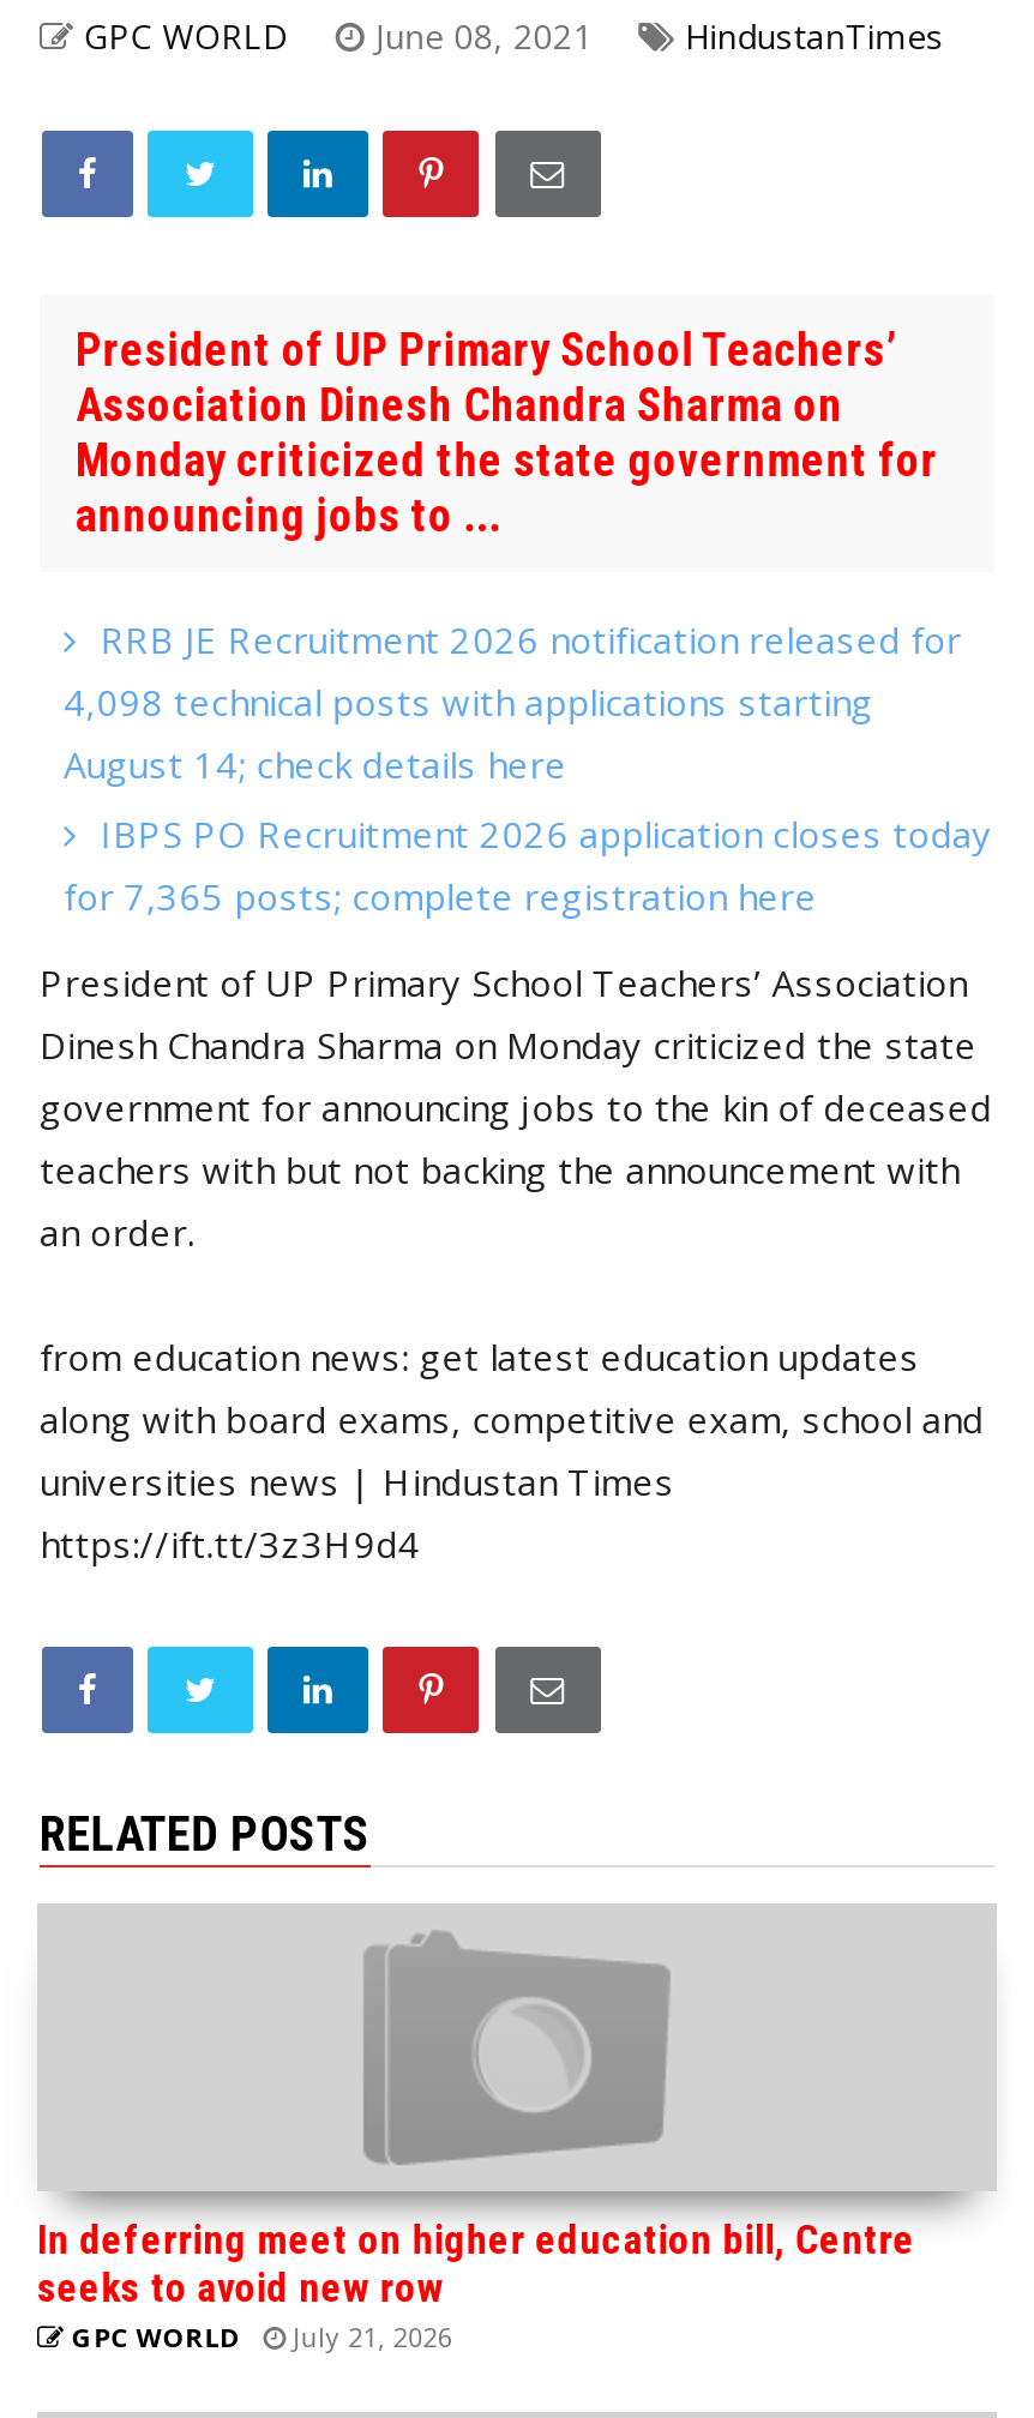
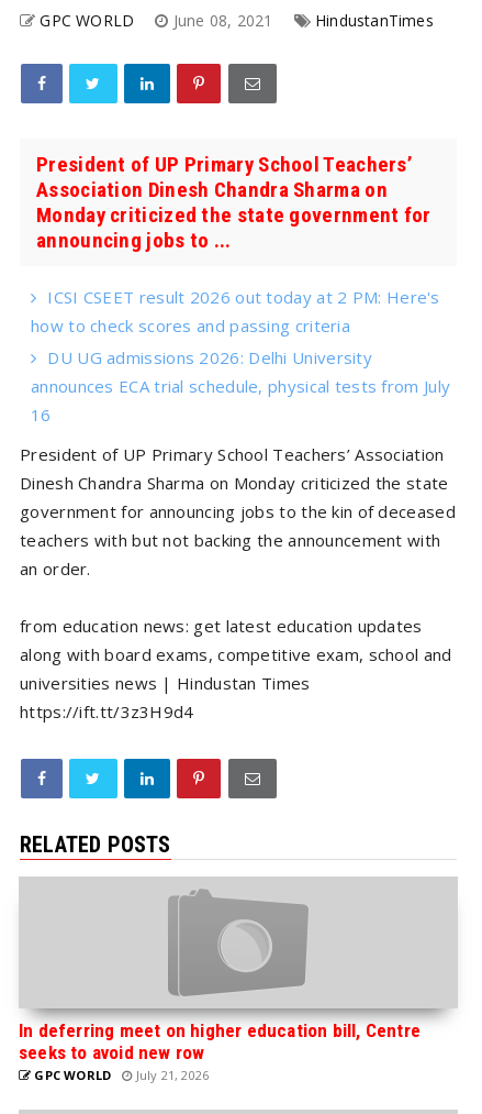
- RRB JE Recruitment 2026 notification released for
- 4,098 technical posts with applications starting
- August 14; check details here
- IBPS PO Recruitment 2026 application closes today
- for 7,365 posts; complete registration here
+ ICSI CSEET result 2026 out today at 2 PM: Here's
+ how to check scores and passing criteria
+ DU UG admissions 2026: Delhi University
+ announces ECA trial schedule, physical tests from July
+ 16
